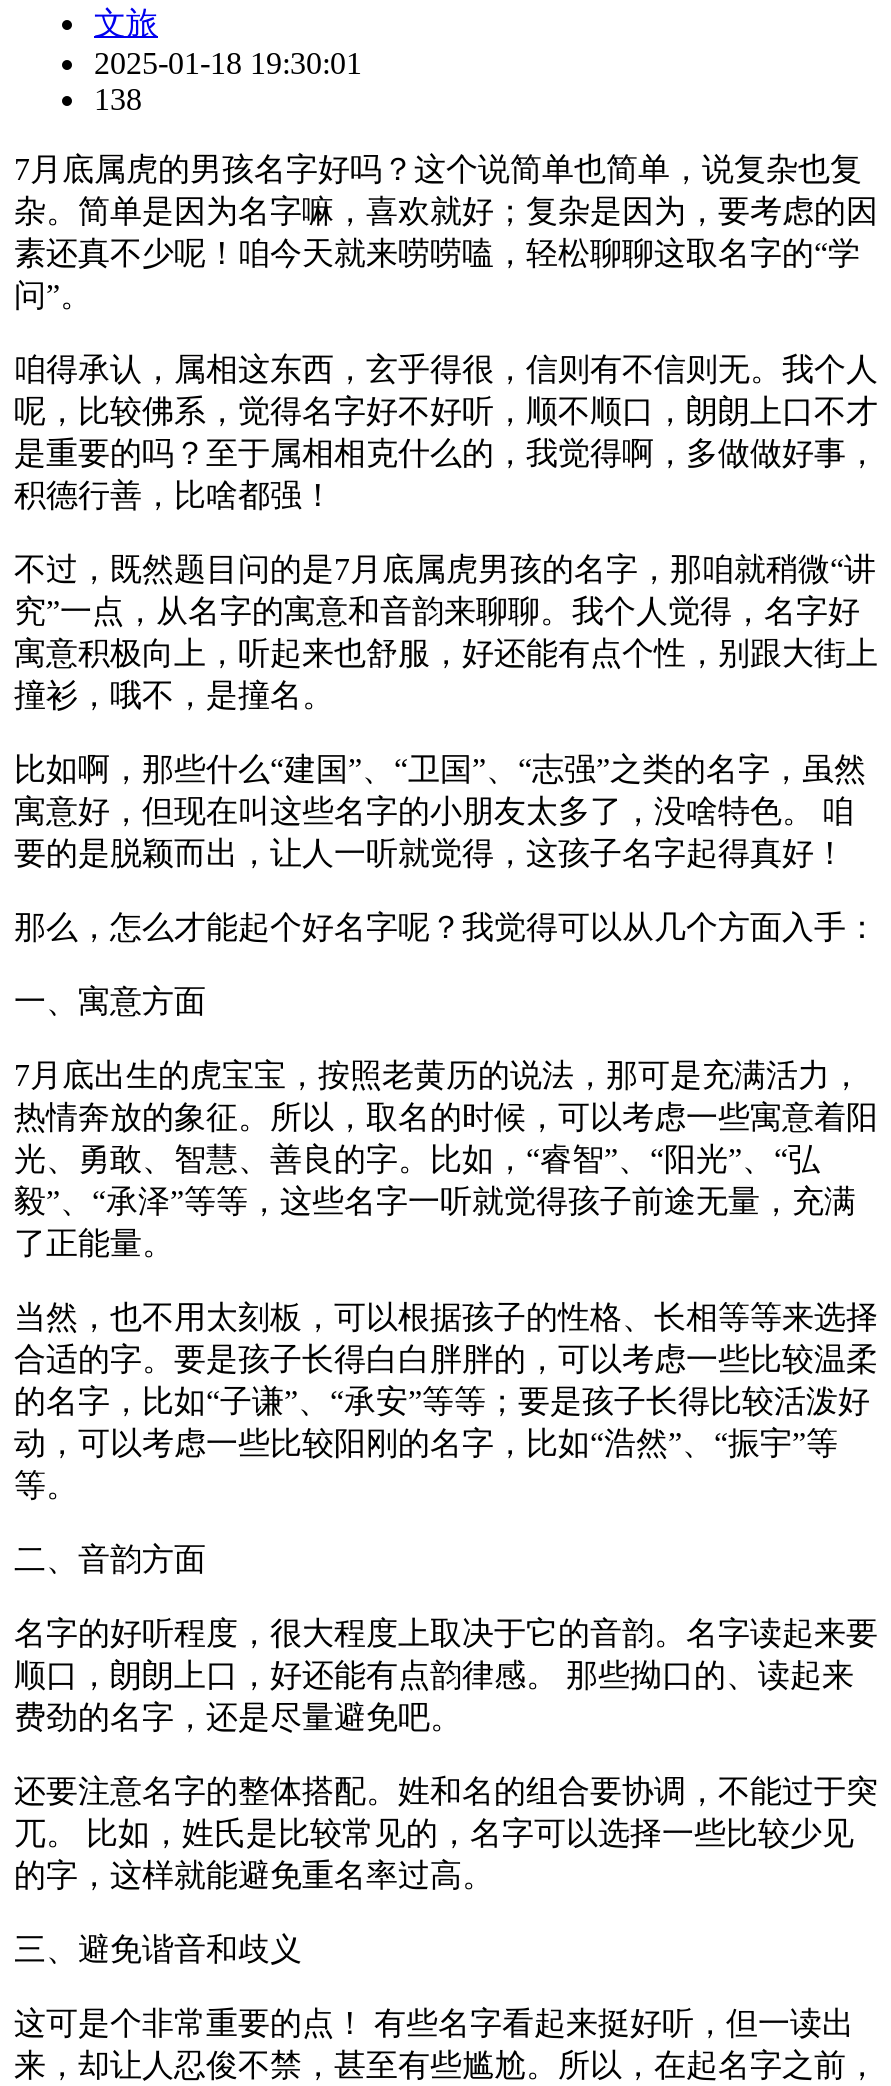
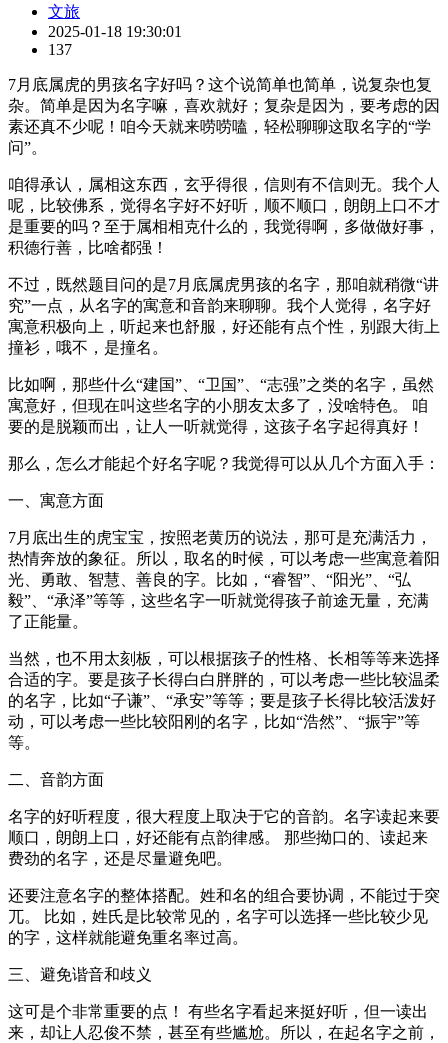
- 138
+ 137
